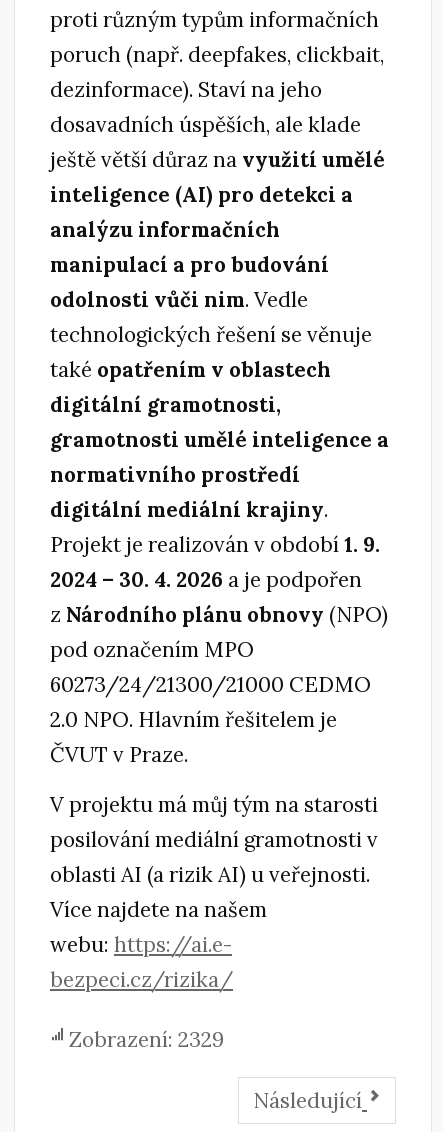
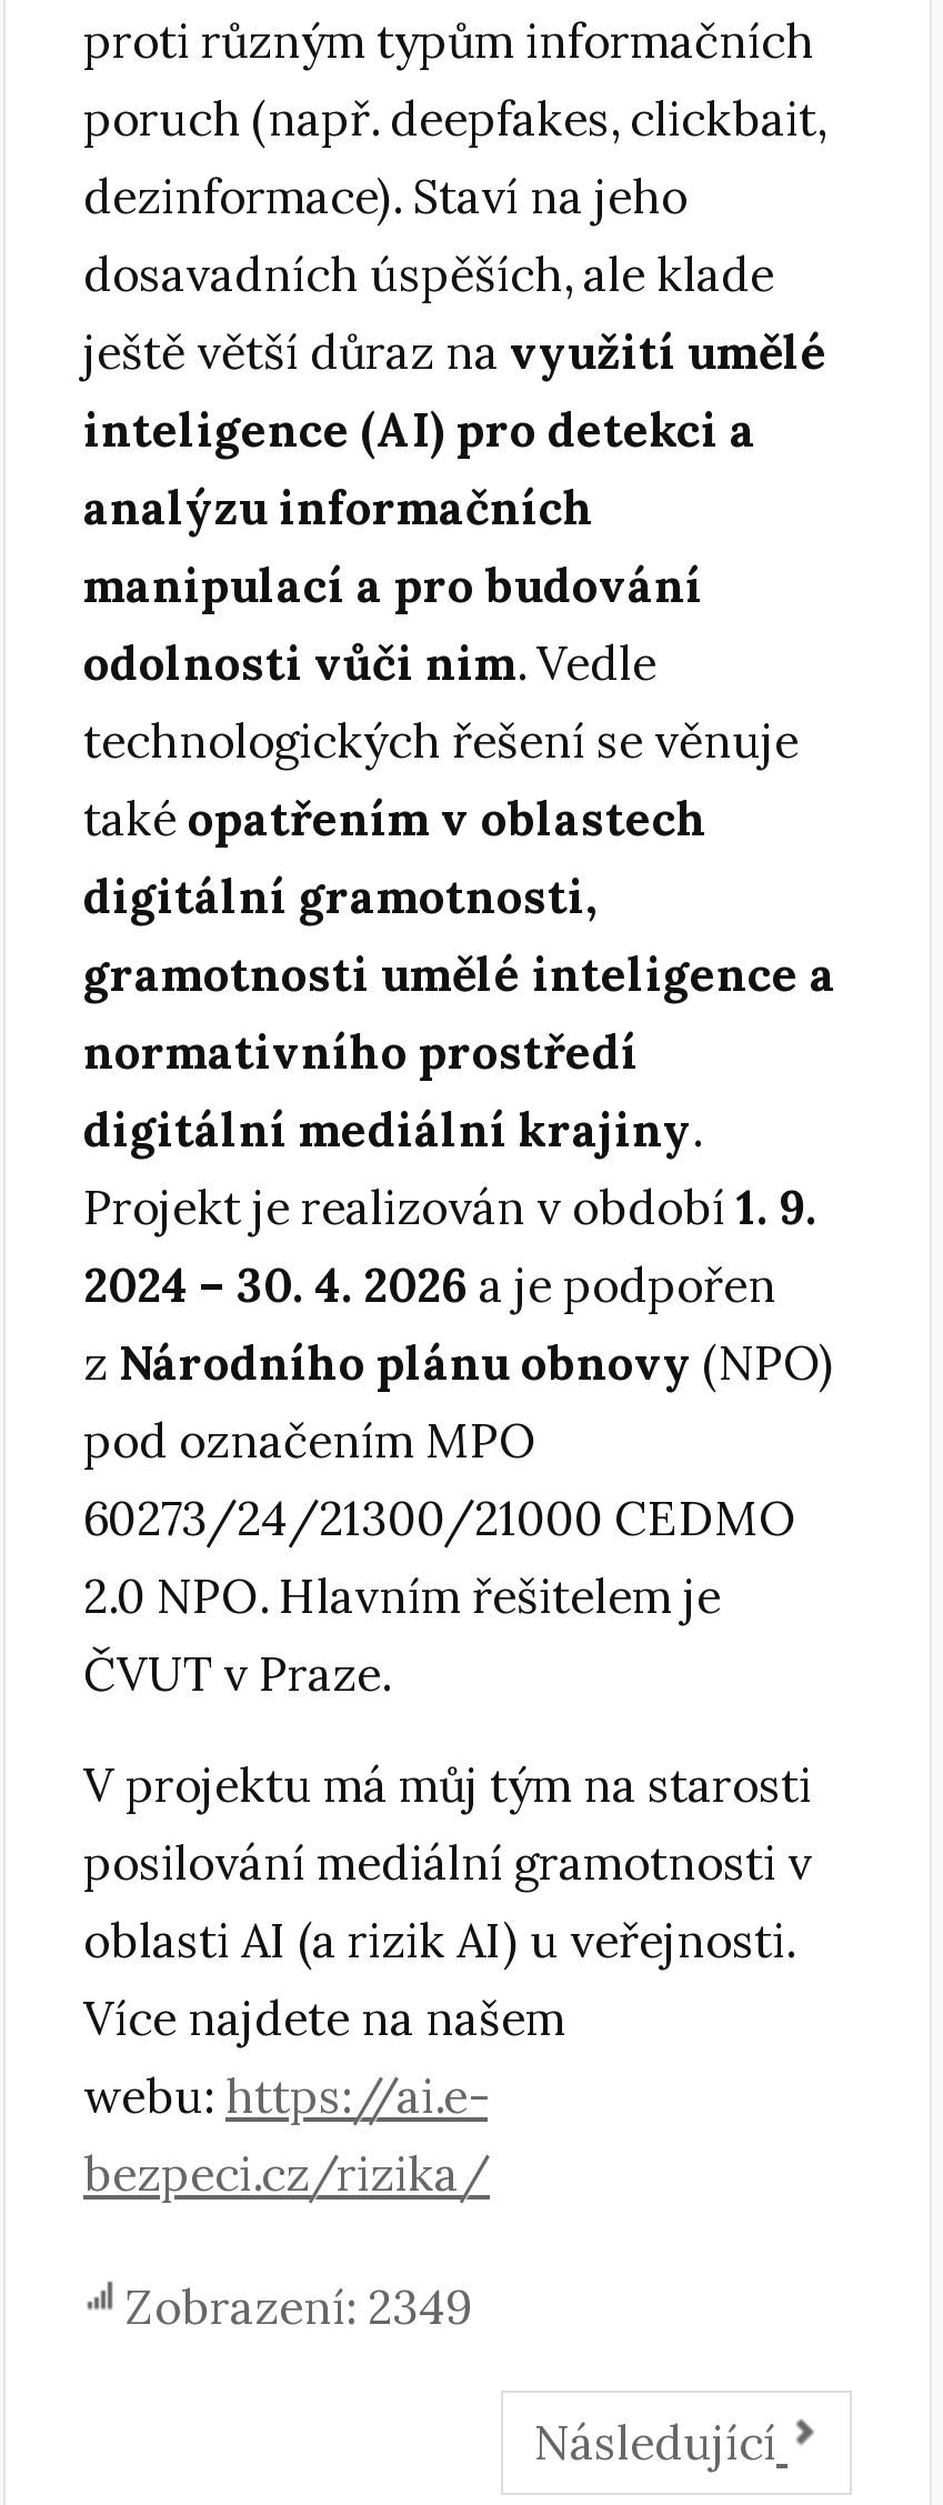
- Zobrazení: 2329
+ Zobrazení: 2349
